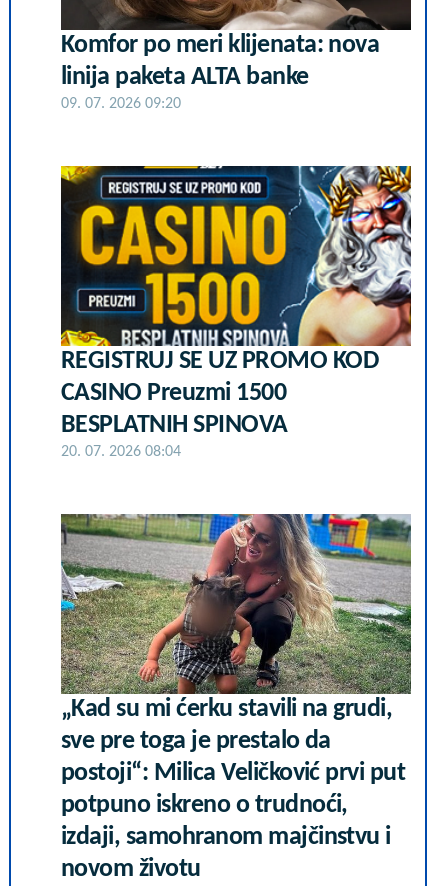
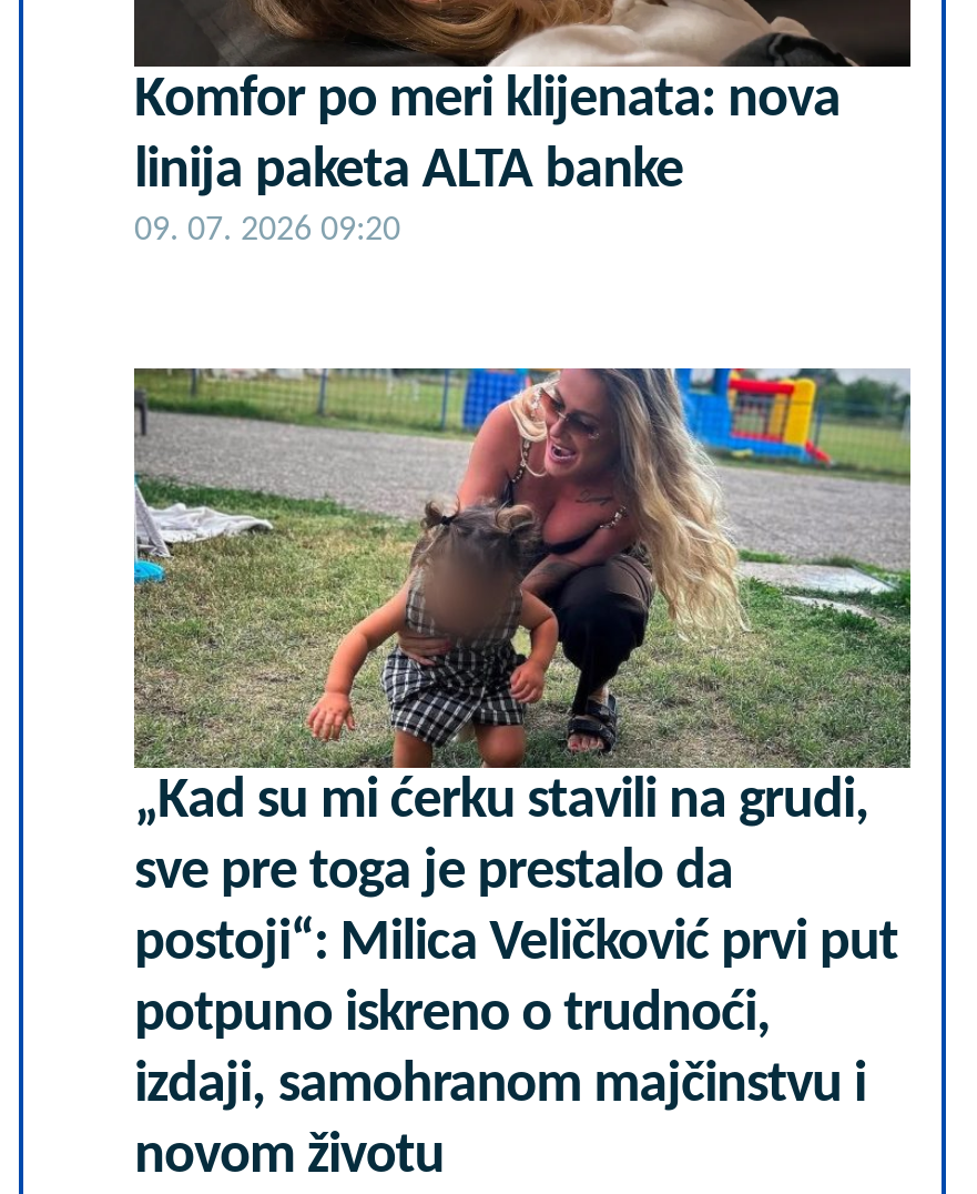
- [image]
- REGISTRUJ SE UZ PROMO KOD
- CASINO Preuzmi 1500
- BESPLATNIH SPINOVA
- 20. 07. 2026 08:04
